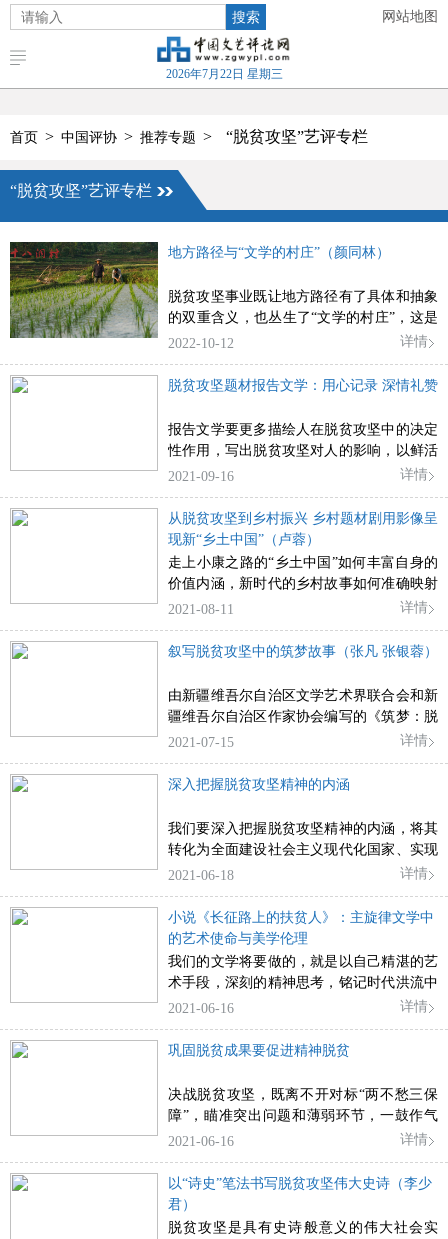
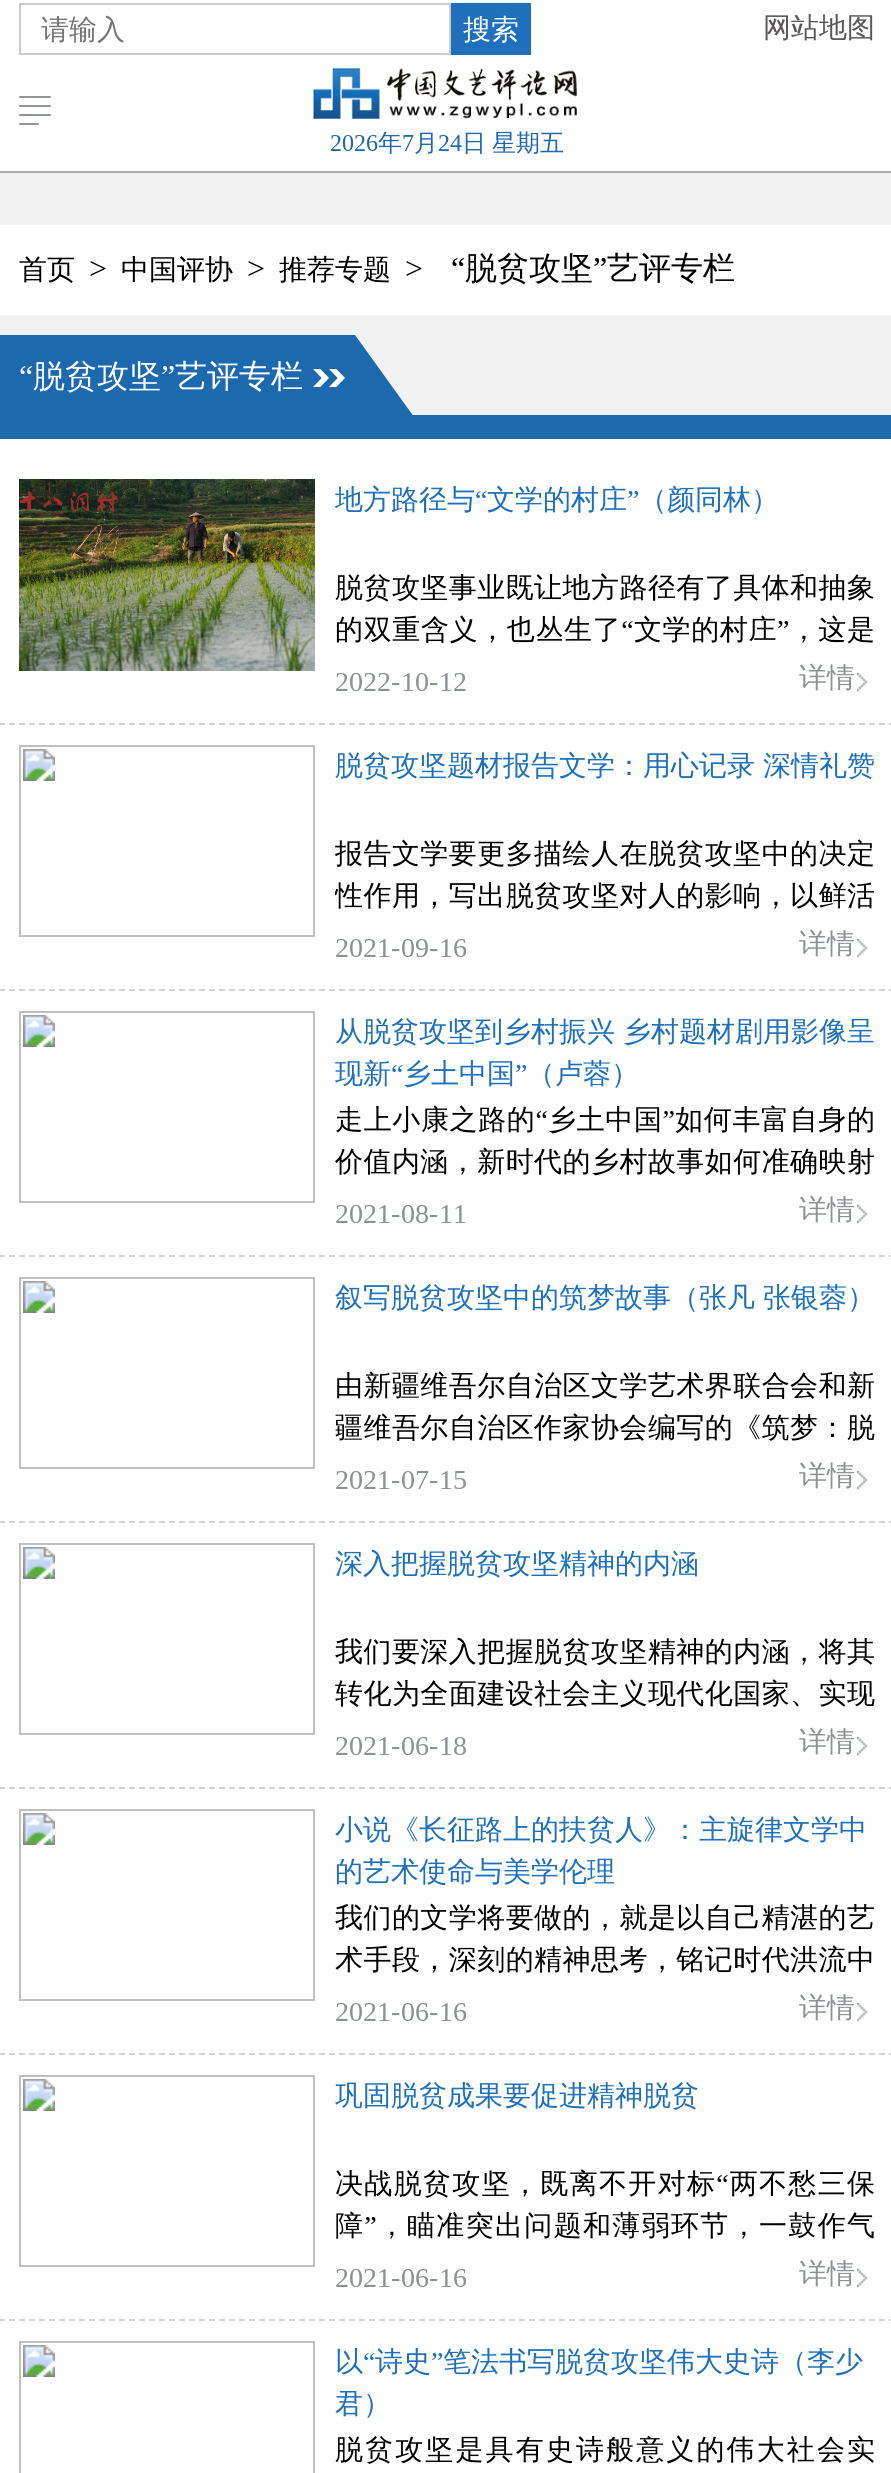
- 2026年7月22日 星期三
+ 2026年7月24日 星期五
